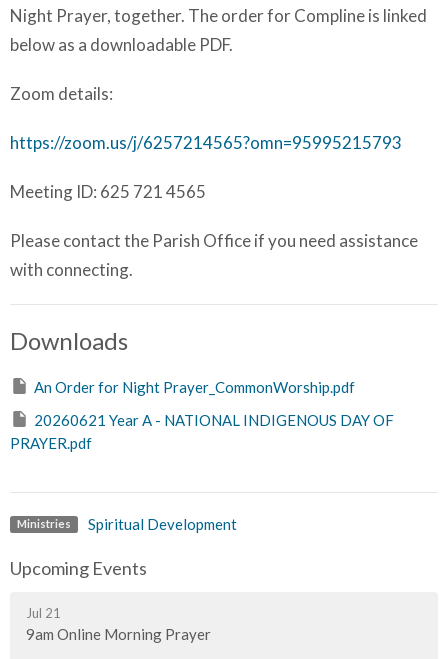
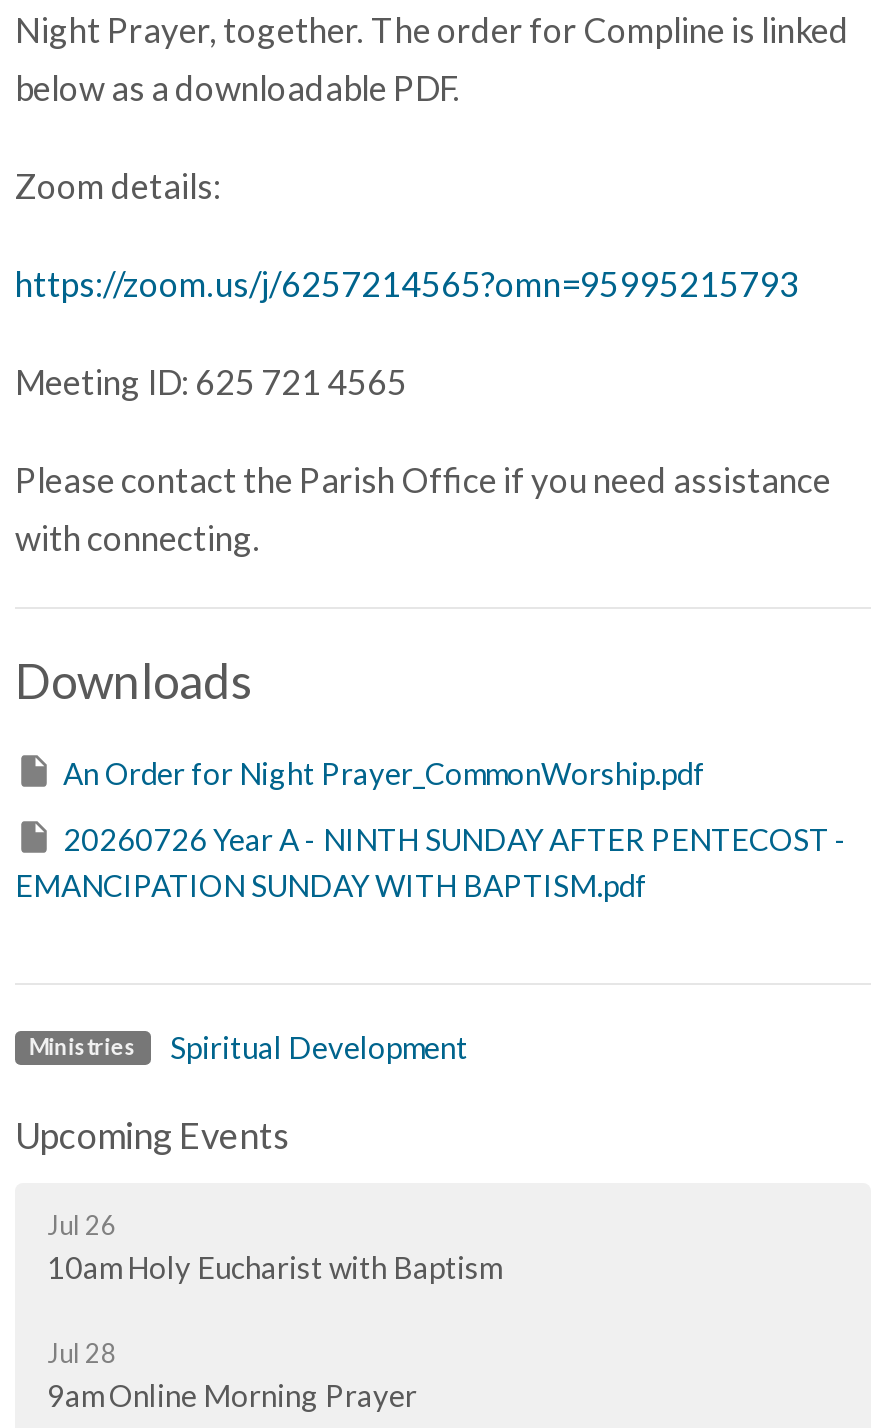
- 20260621 Year A - NATIONAL INDIGENOUS DAY OF
- PRAYER.pdf
+ 20260726 Year A - NINTH SUNDAY AFTER PENTECOST -
+ EMANCIPATION SUNDAY WITH BAPTISM.pdf

- Jul 21
+ Jul 26
+ 10am Holy Eucharist with Baptism
+ Jul 28
